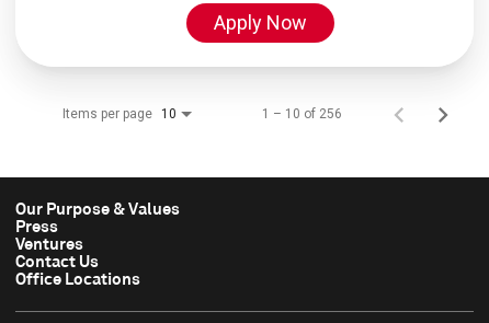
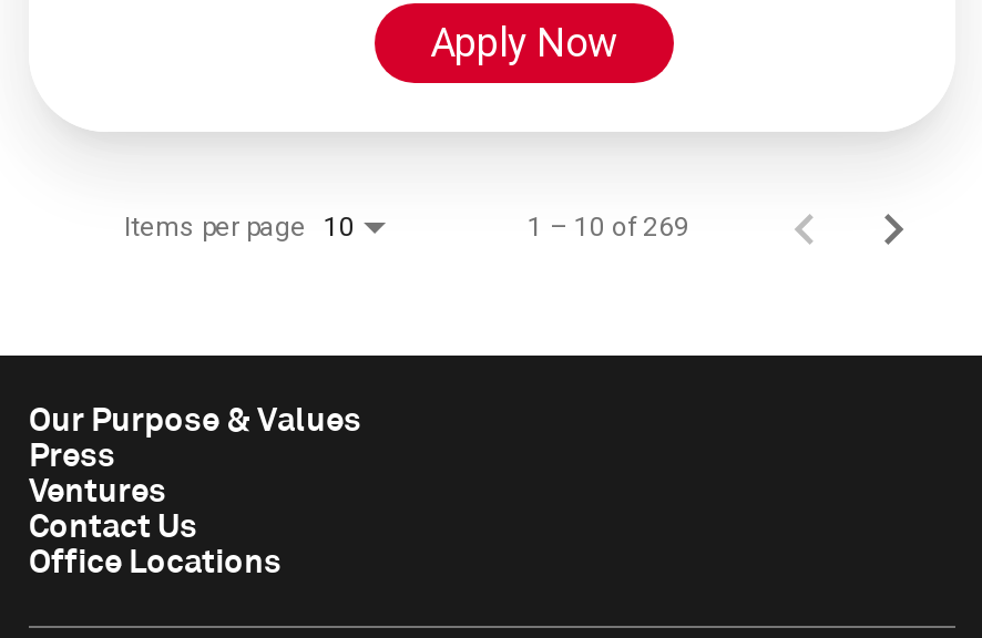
- 1 – 10 of 256
+ 1 – 10 of 269
